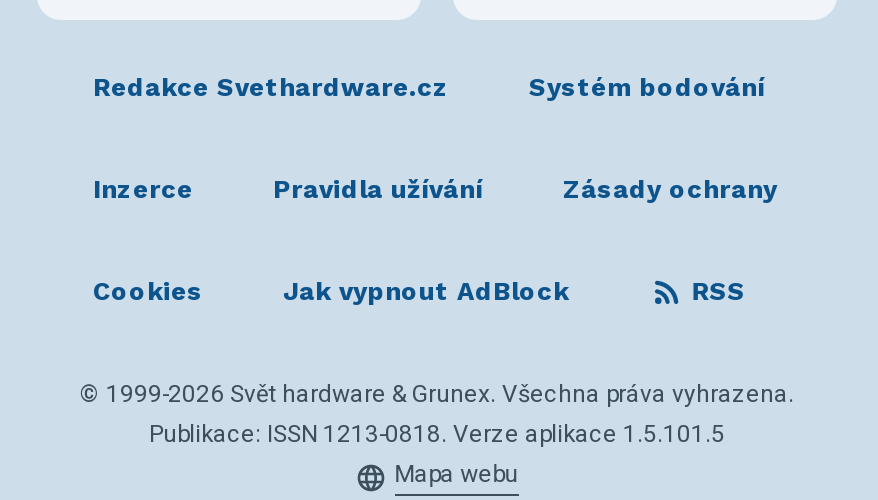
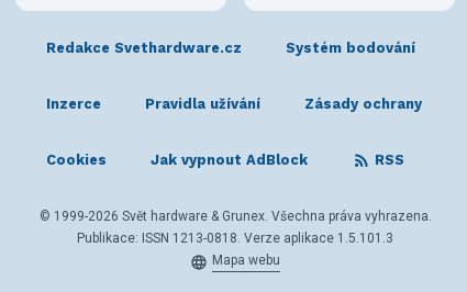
- Publikace: ISSN 1213-0818. Verze aplikace 1.5.101.5
+ Publikace: ISSN 1213-0818. Verze aplikace 1.5.101.3
